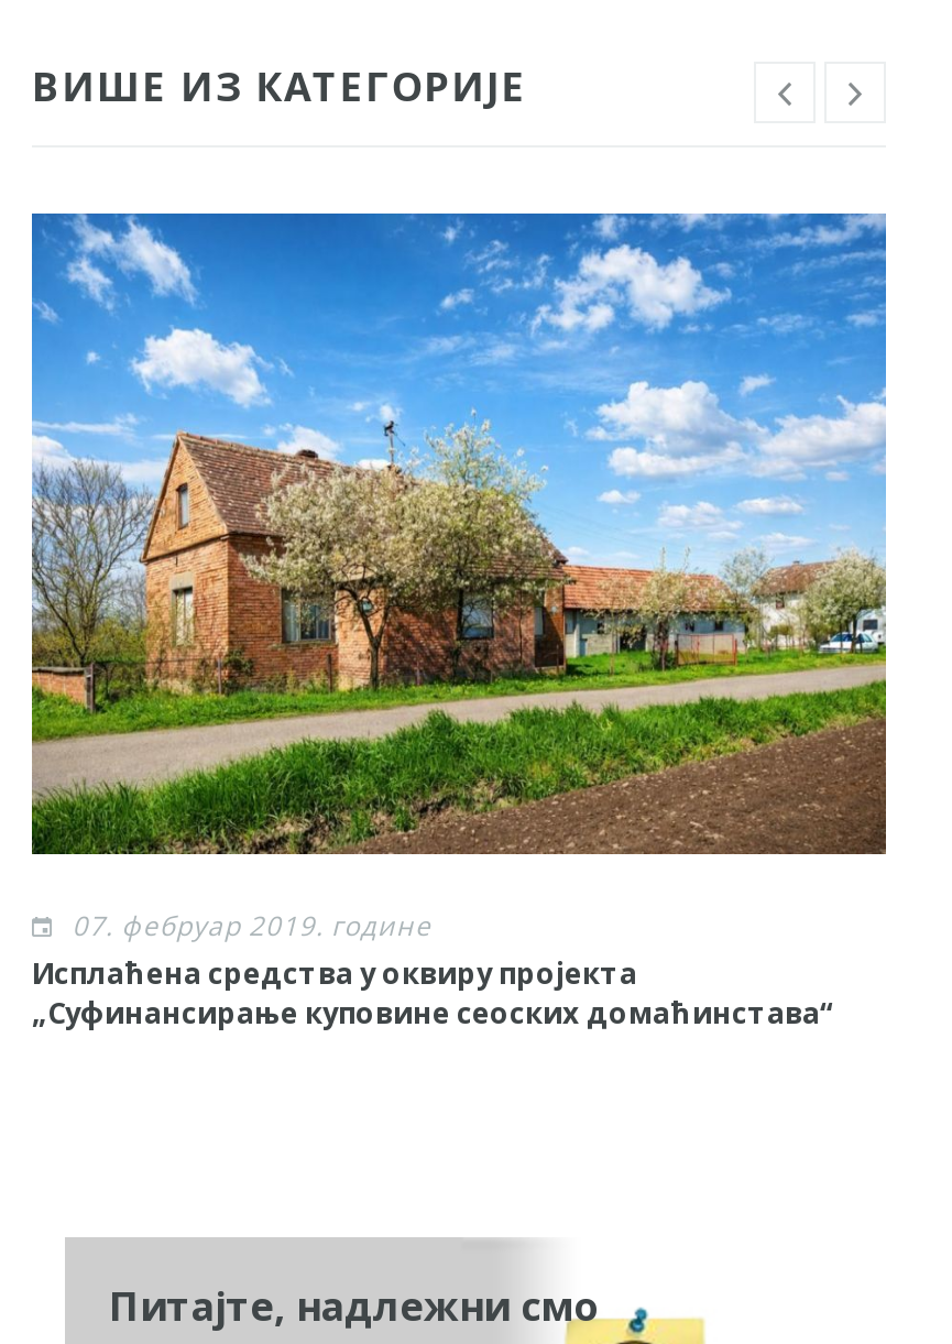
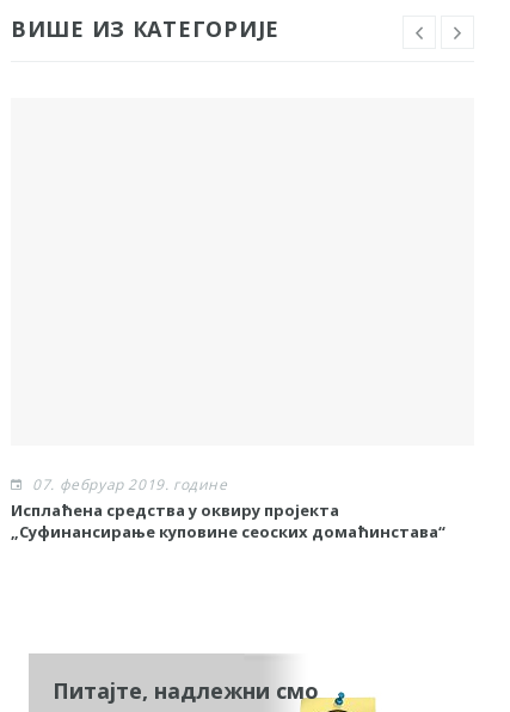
- [image]
